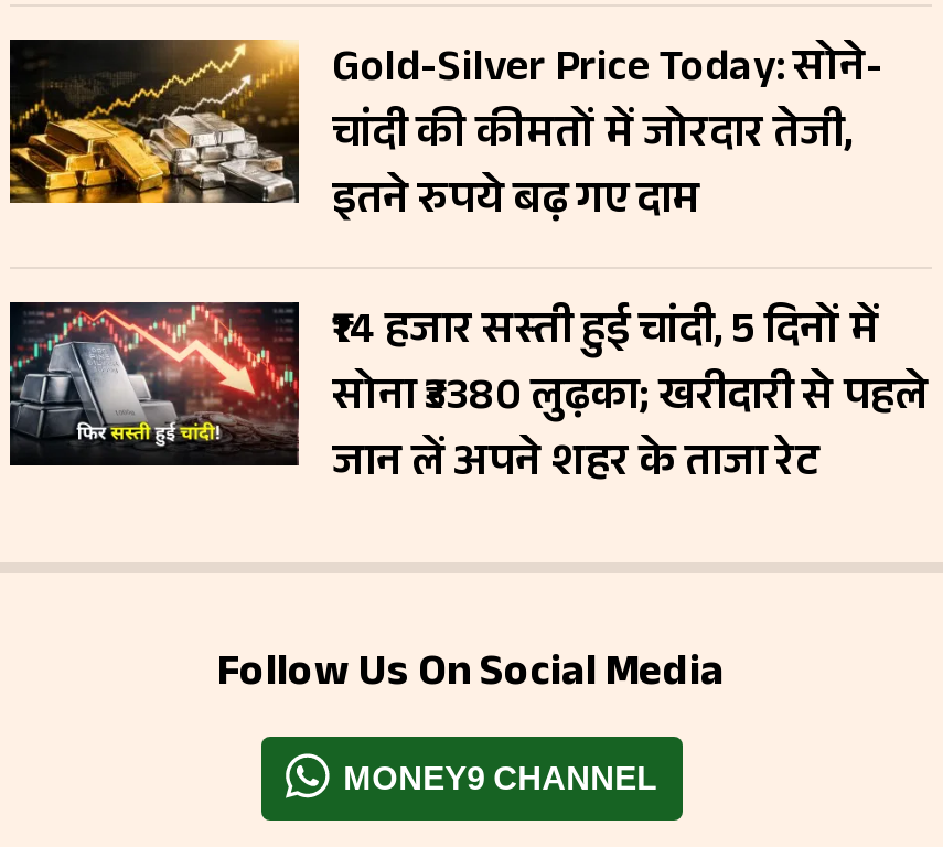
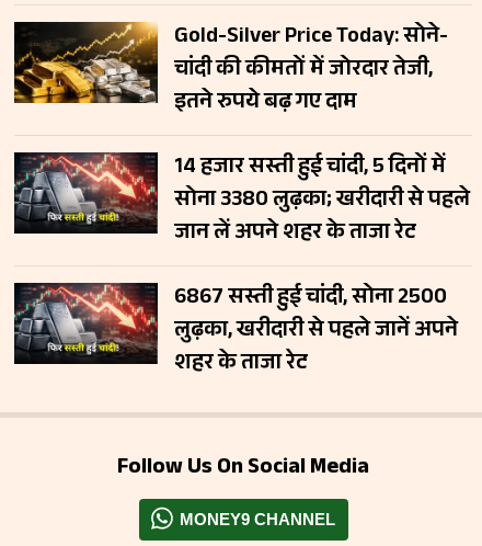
+ ₹6867 सस्ती हुई चांदी, सोना ₹2500
+ लुढ़का, खरीदारी से पहले जानें अपने
+ शहर के ताजा रेट
